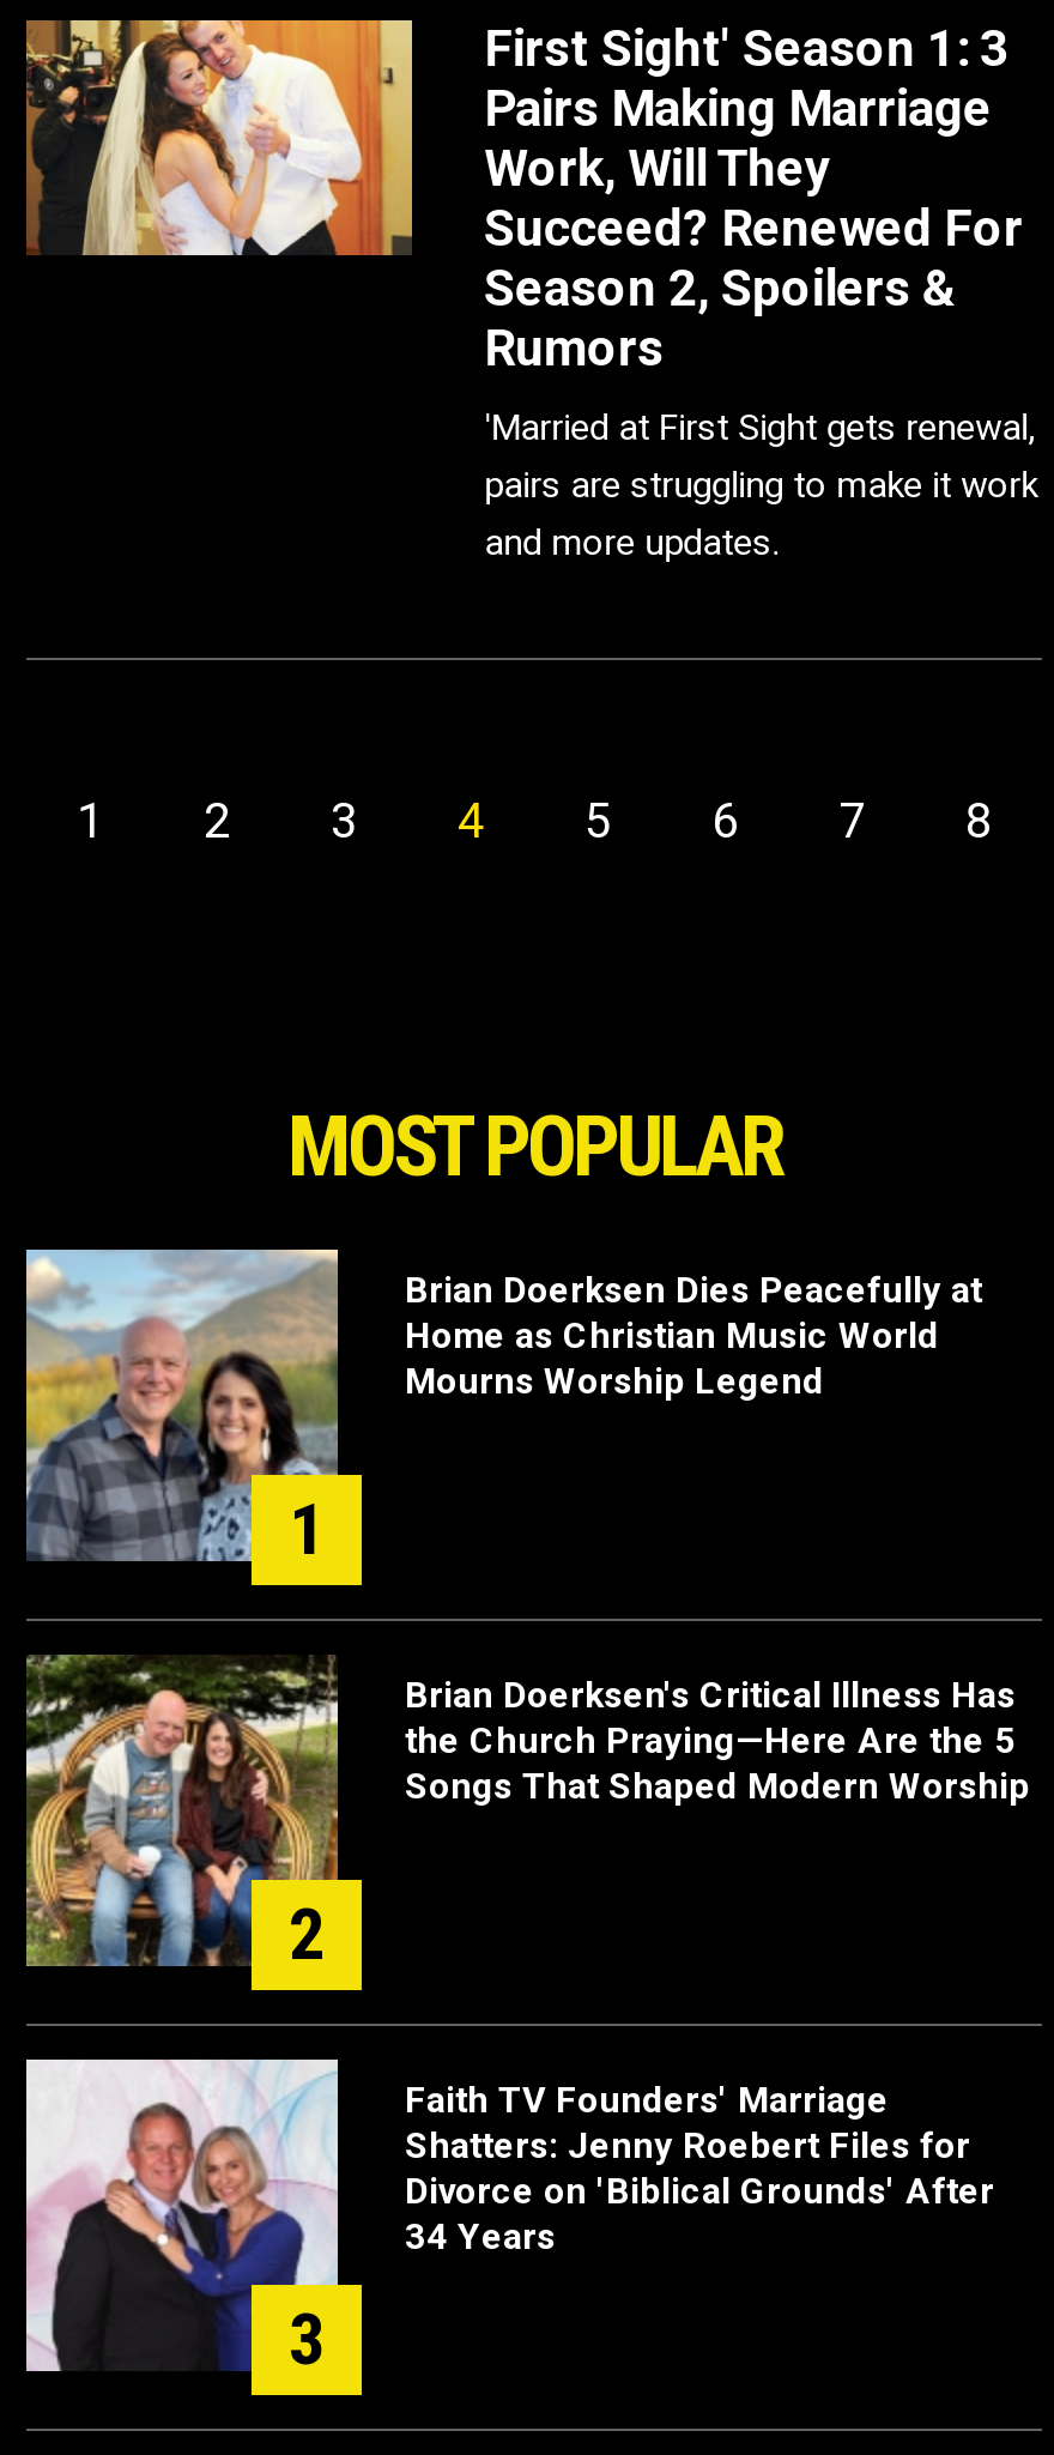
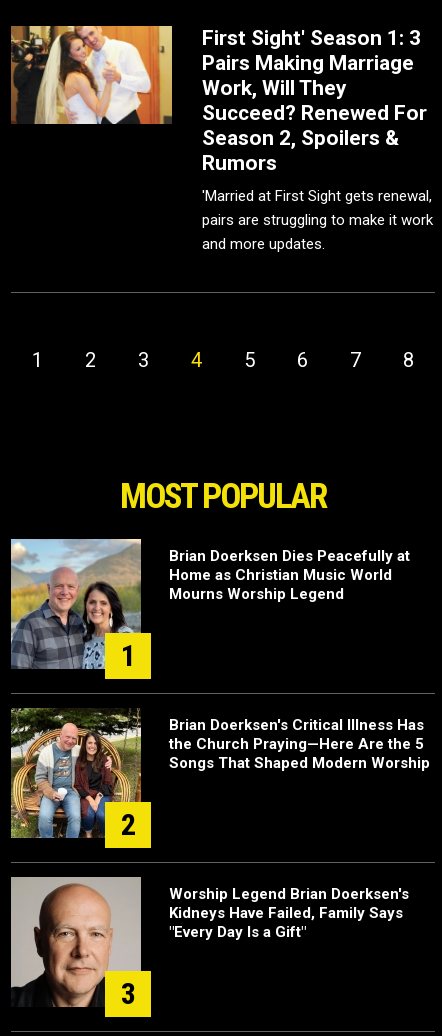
- [image]
- Faith TV Founders' Marriage
- Shatters: Jenny Roebert Files for
- Divorce on 'Biblical Grounds' After
- 34 Years
+ [image]
+ Worship Legend Brian Doerksen's
+ Kidneys Have Failed, Family Says
+ "Every Day Is a Gift"
